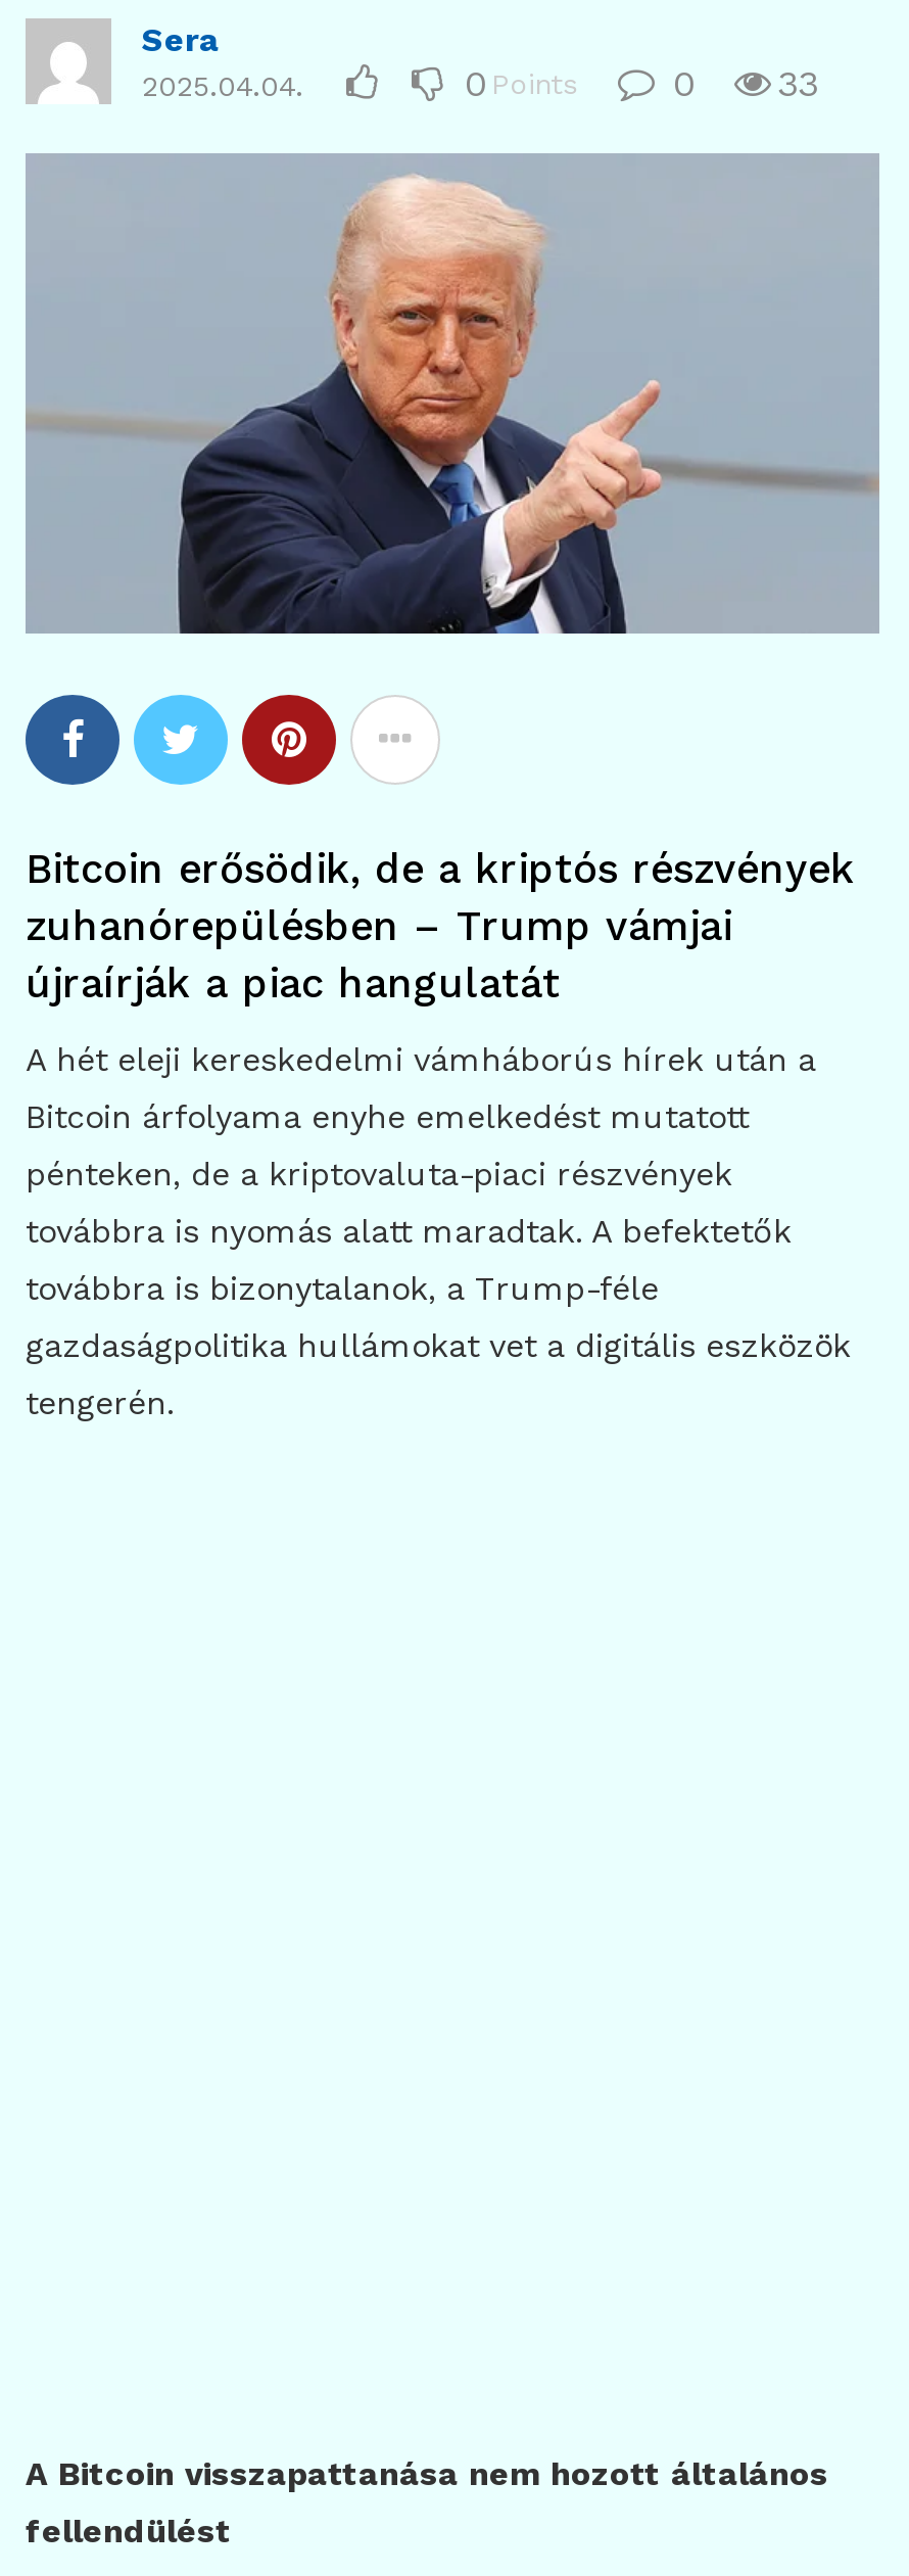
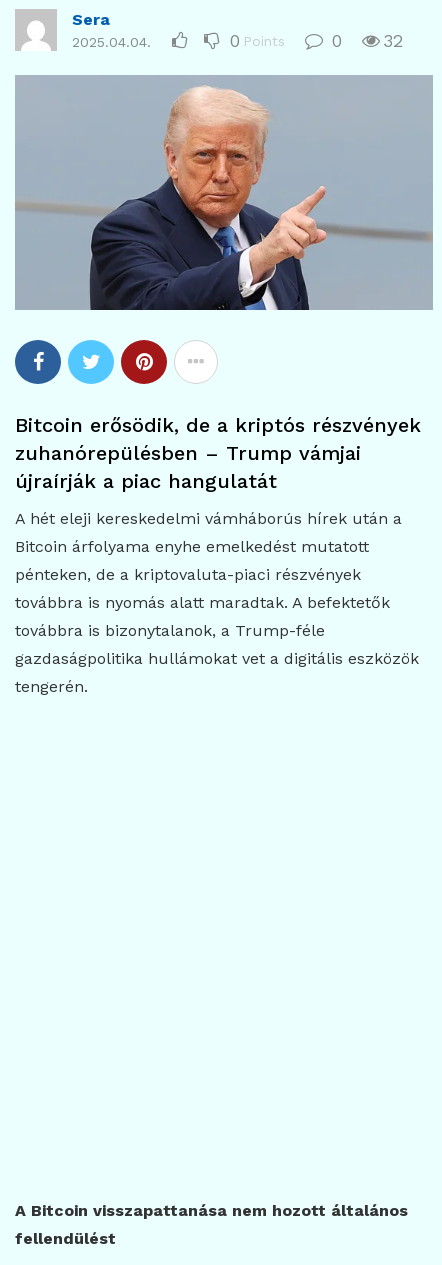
- 33
+ 32
